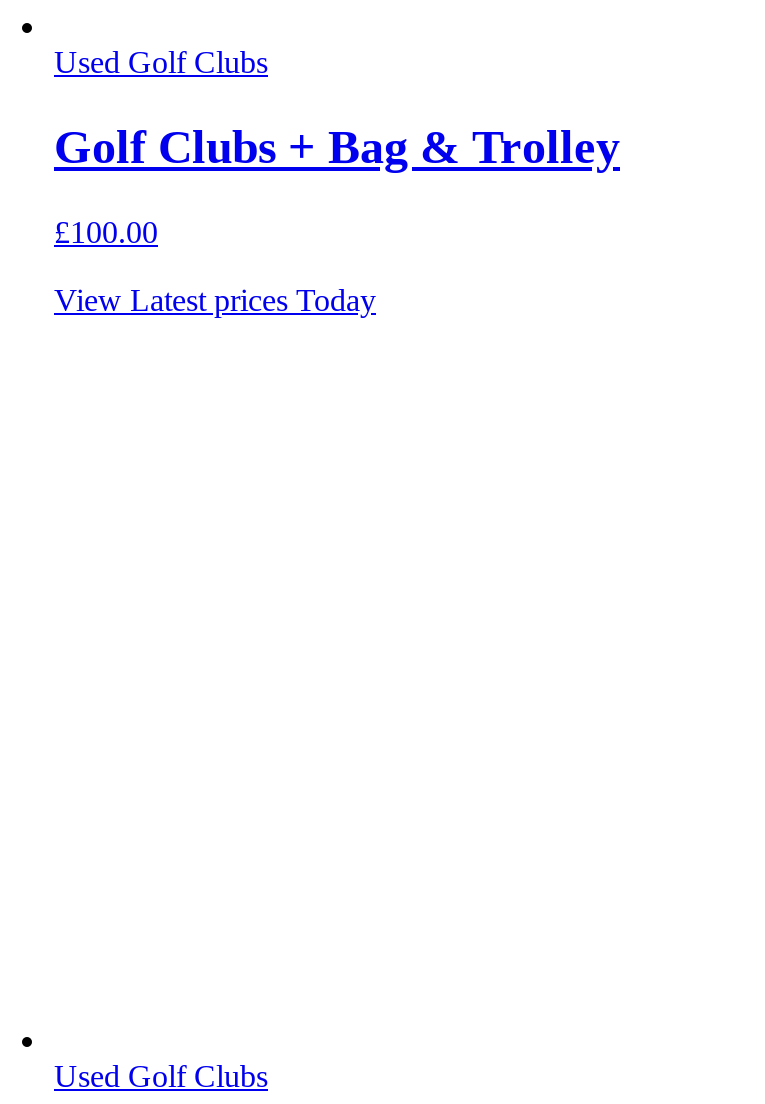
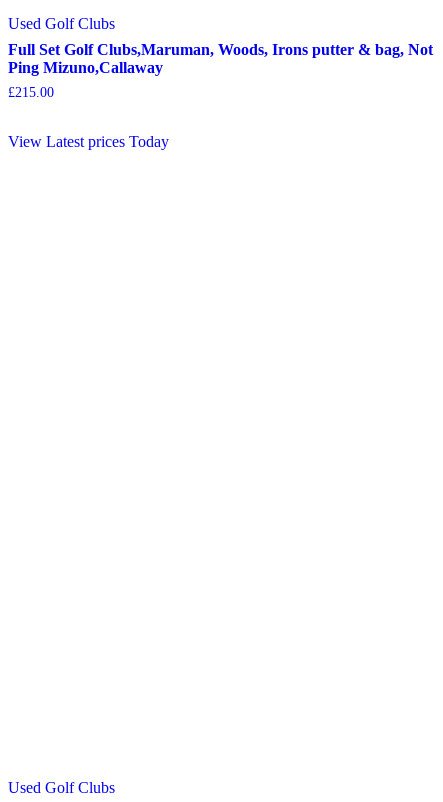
- Golf Clubs + Bag & Trolley
+ Full Set Golf Clubs,Maruman, Woods, Irons putter & bag, Not
+ Ping Mizuno,Callaway

- £100.00
+ £215.00
